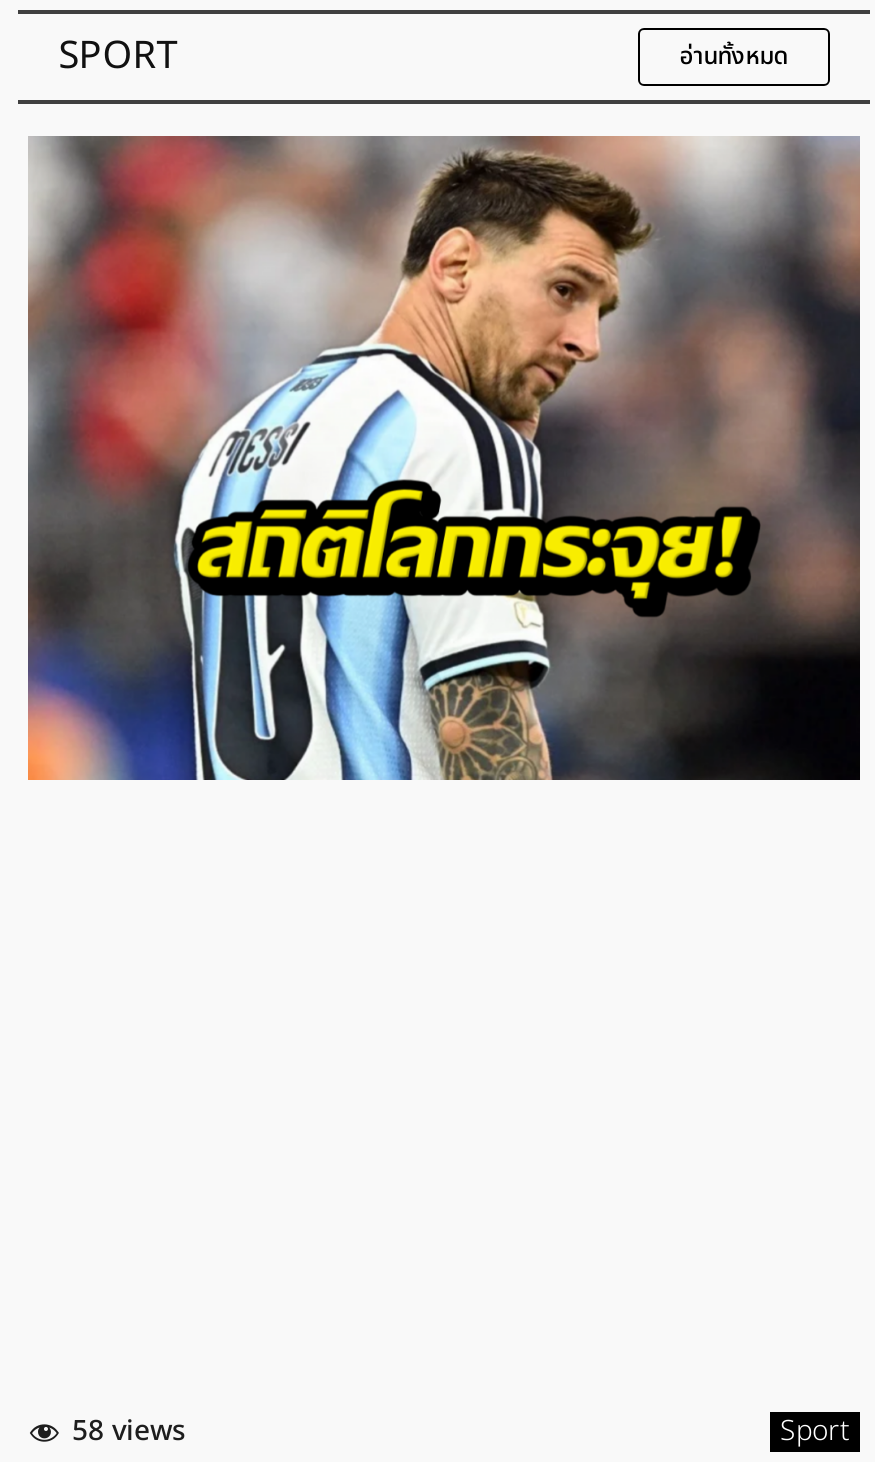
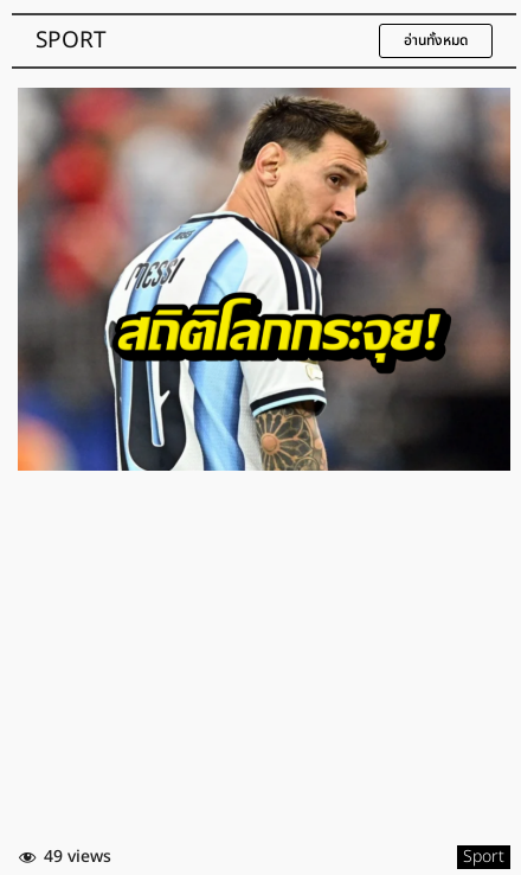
- 58 views
+ 49 views
